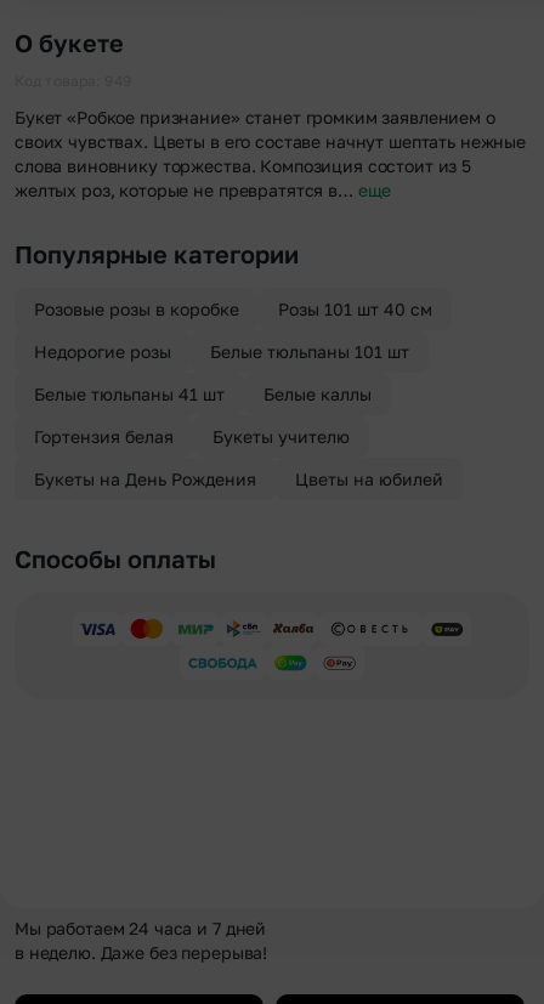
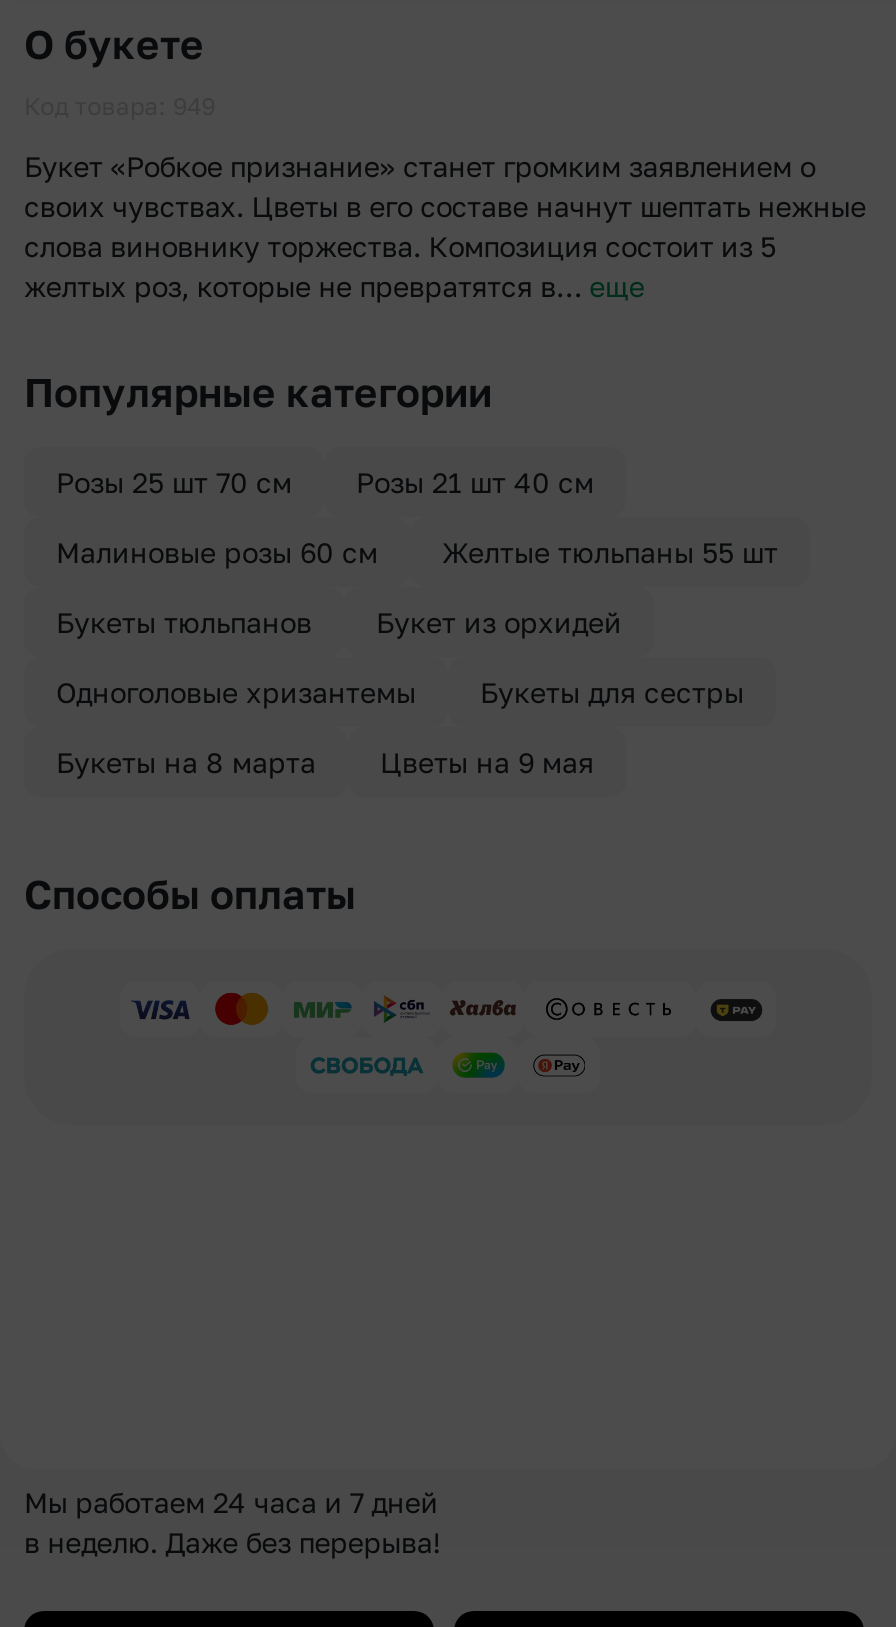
- Розовые розы в коробке
- Розы 101 шт 40 см
+ Розы 25 шт 70 см
+ Розы 21 шт 40 см

- Недорогие розы
- Белые тюльпаны 101 шт
+ Малиновые розы 60 см
+ Желтые тюльпаны 55 шт

- Белые тюльпаны 41 шт
- Белые каллы
+ Букеты тюльпанов
+ Букет из орхидей

- Гортензия белая
- Букеты учителю
+ Одноголовые хризантемы
+ Букеты для сестры

- Букеты на День Рождения
- Цветы на юбилей
+ Букеты на 8 марта
+ Цветы на 9 мая
